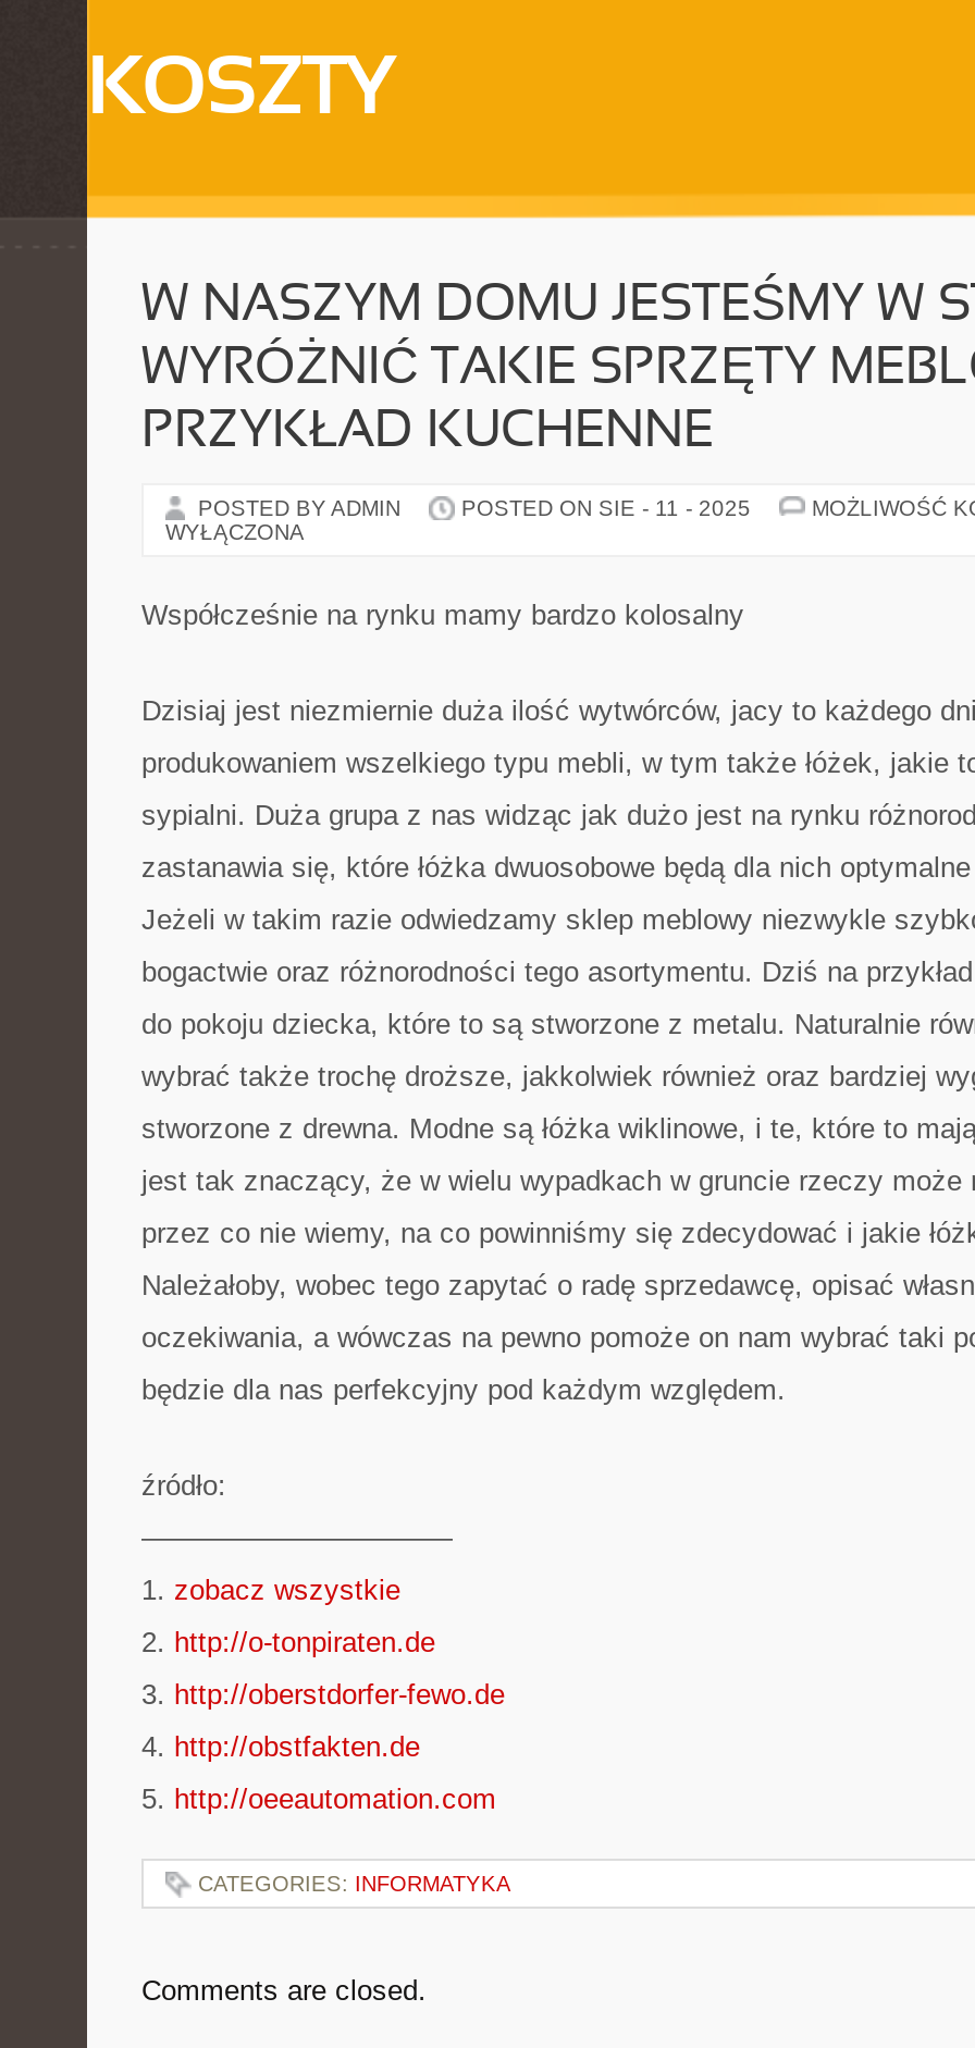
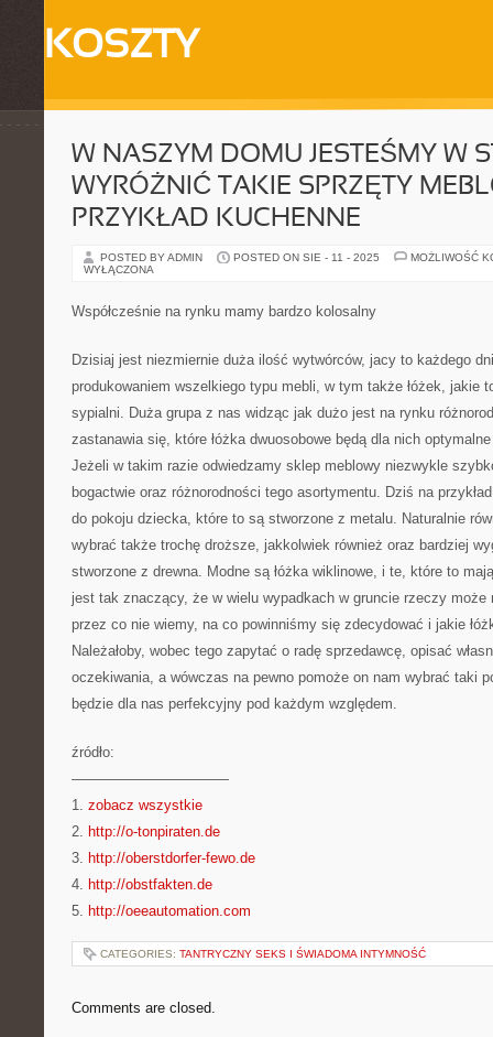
- CATEGORIES: INFORMATYKA
+ CATEGORIES: TANTRYCZNY SEKS I ŚWIADOMA INTYMNOŚĆ
